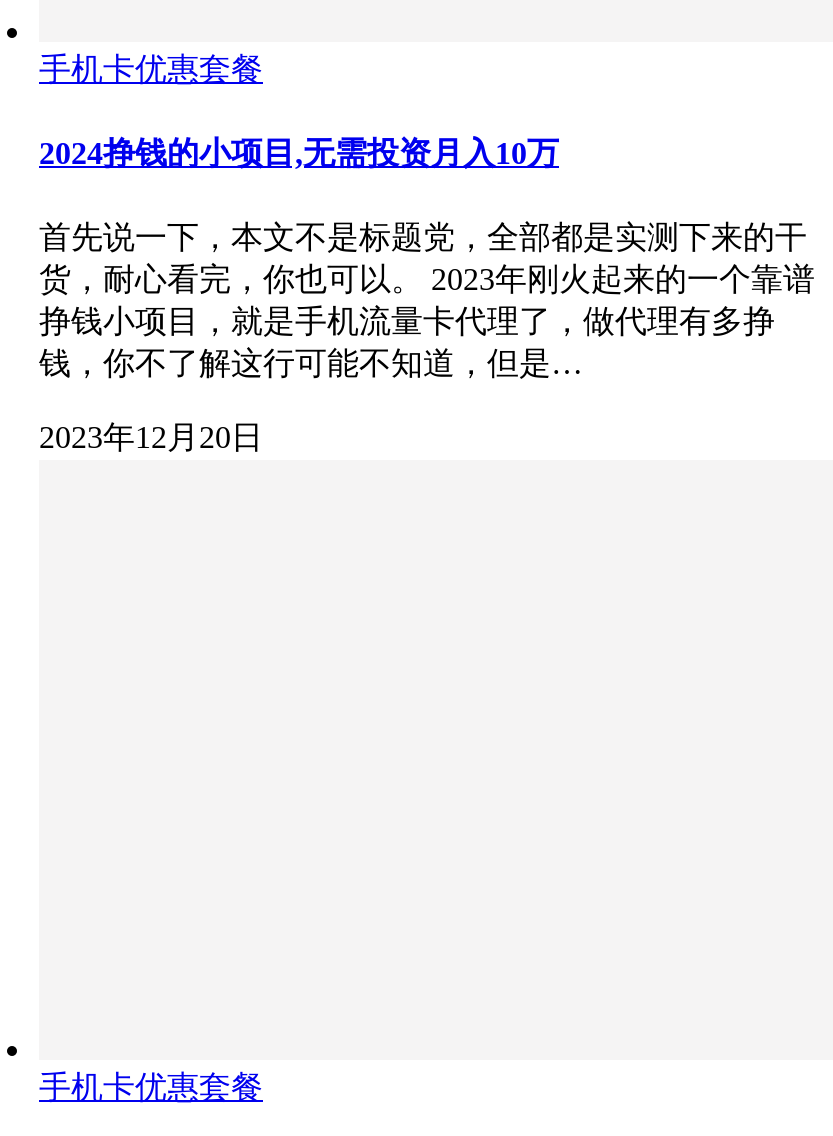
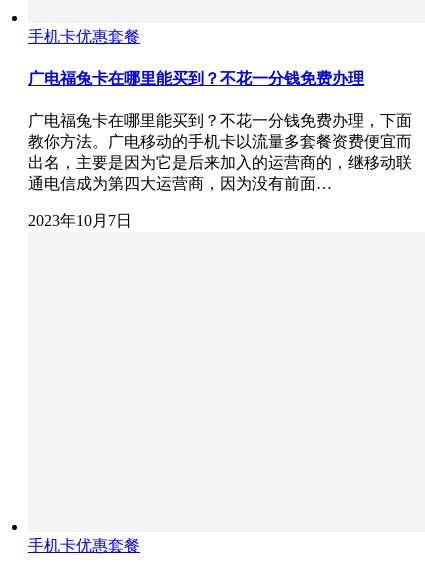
- 2024挣钱的小项目,无需投资月入10万
+ 广电福兔卡在哪里能买到？不花一分钱免费办理

- 首先说一下，本文不是标题党，全部都是实测下来的干
- 货，耐心看完，你也可以。 2023年刚火起来的一个靠谱
- 挣钱小项目，就是手机流量卡代理了，做代理有多挣
- 钱，你不了解这行可能不知道，但是…
+ 广电福兔卡在哪里能买到？不花一分钱免费办理，下面
+ 教你方法。广电移动的手机卡以流量多套餐资费便宜而
+ 出名，主要是因为它是后来加入的运营商的，继移动联
+ 通电信成为第四大运营商，因为没有前面…

- 2023年12月20日
+ 2023年10月7日
